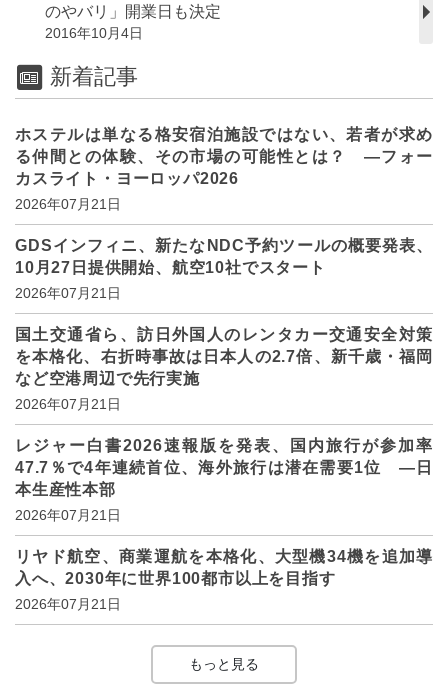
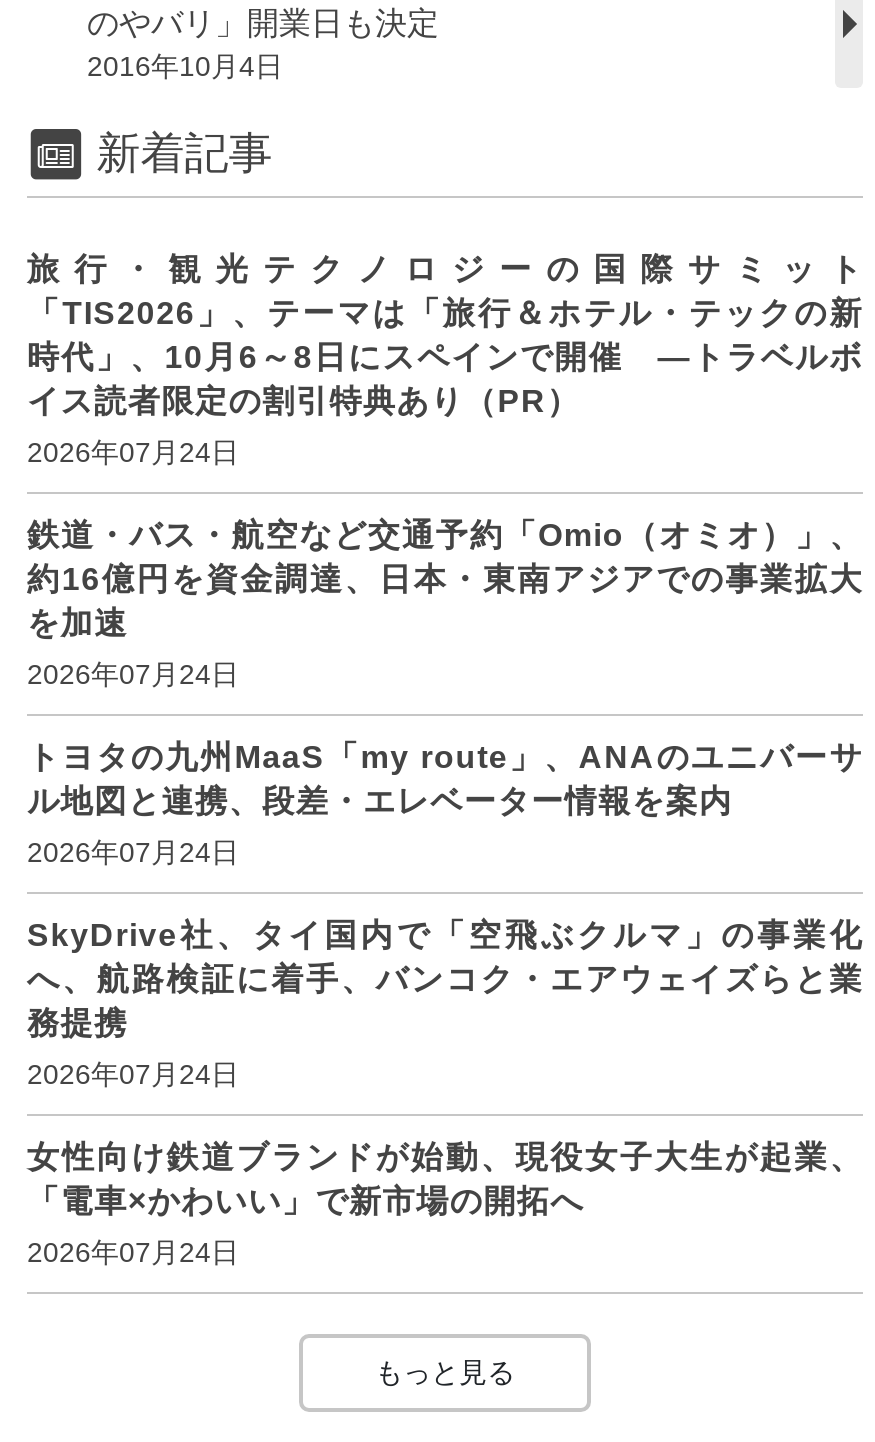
- ホステルは単なる格安宿泊施設ではない、若者が求め
- る仲間との体験、その市場の可能性とは？ ―フォー
- カスライト・ヨーロッパ2026
+ 旅行・観光テクノロジーの国際サミット
+ 「TIS2026」、テーマは「旅行＆ホテル・テックの新
+ 時代」、10月6～8日にスペインで開催 ―トラベルボ
+ イス読者限定の割引特典あり（PR）

- 2026年07月21日
+ 2026年07月24日

- GDSインフィニ、新たなNDC予約ツールの概要発表、
- 10月27日提供開始、航空10社でスタート
+ 鉄道・バス・航空など交通予約「Omio（オミオ）」、
+ 約16億円を資金調達、日本・東南アジアでの事業拡大
+ を加速

- 2026年07月21日
+ 2026年07月24日

- 国土交通省ら、訪日外国人のレンタカー交通安全対策
- を本格化、右折時事故は日本人の2.7倍、新千歳・福岡
- など空港周辺で先行実施
+ トヨタの九州MaaS「my route」、ANAのユニバーサ
+ ル地図と連携、段差・エレベーター情報を案内

- 2026年07月21日
+ 2026年07月24日

- レジャー白書2026速報版を発表、国内旅行が参加率
- 47.7％で4年連続首位、海外旅行は潜在需要1位 ―日
- 本生産性本部
+ SkyDrive社、タイ国内で「空飛ぶクルマ」の事業化
+ へ、航路検証に着手、バンコク・エアウェイズらと業
+ 務提携

- 2026年07月21日
+ 2026年07月24日

- リヤド航空、商業運航を本格化、大型機34機を追加導
- 入へ、2030年に世界100都市以上を目指す
+ 女性向け鉄道ブランドが始動、現役女子大生が起業、
+ 「電車×かわいい」で新市場の開拓へ

- 2026年07月21日
+ 2026年07月24日
